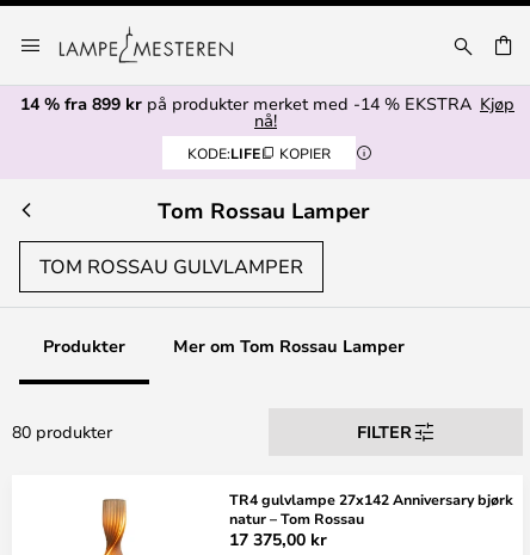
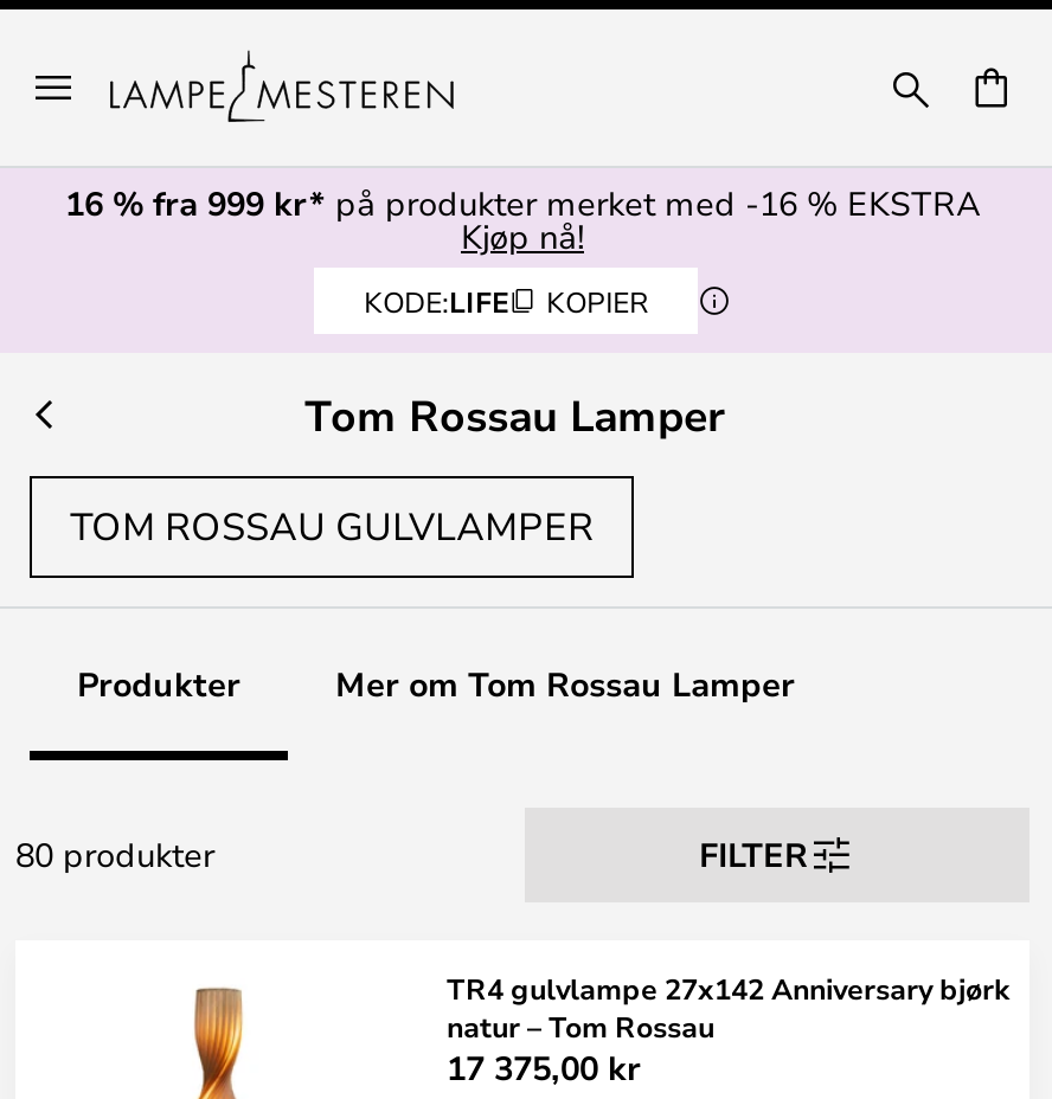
- 14 % fra 899 kr på produkter merket med -14 % EKSTRA Kjøp
- nå!
+ 16 % fra 999 kr* på produkter merket med -16 % EKSTRA
+ Kjøp nå!
